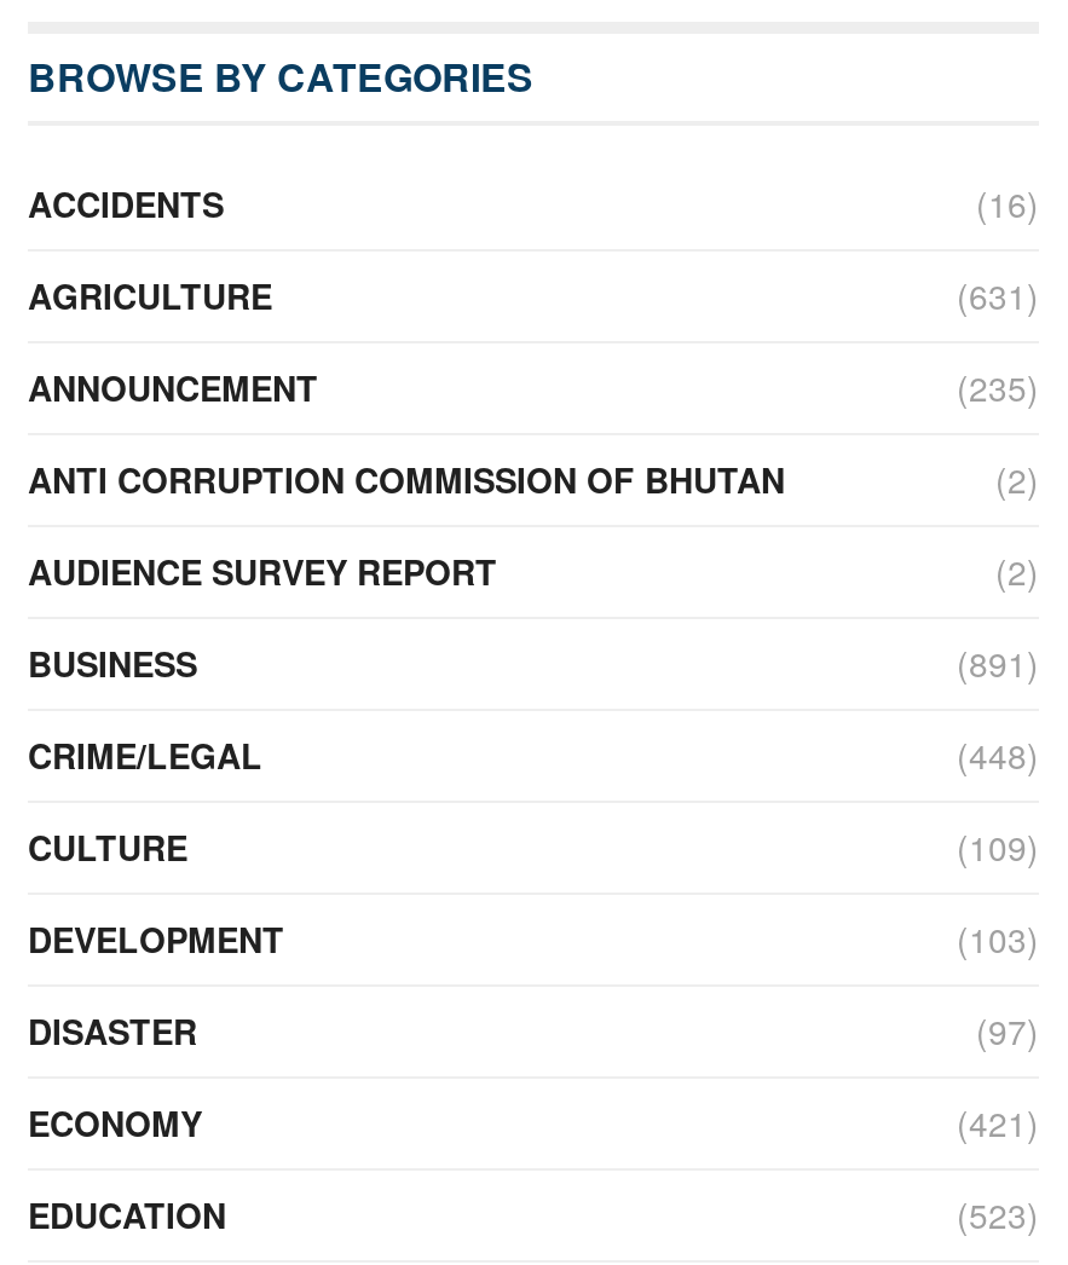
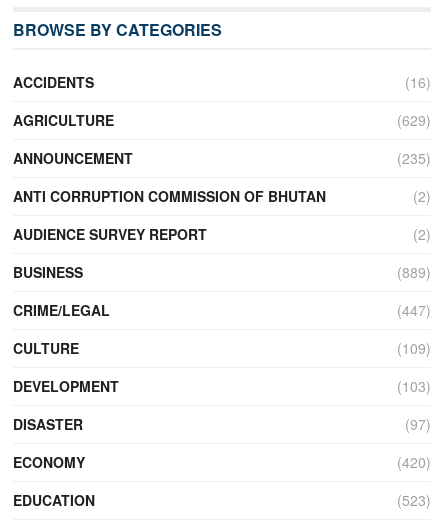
- (631)
+ (629)

- (891)
+ (889)

- (448)
+ (447)

- (421)
+ (420)
